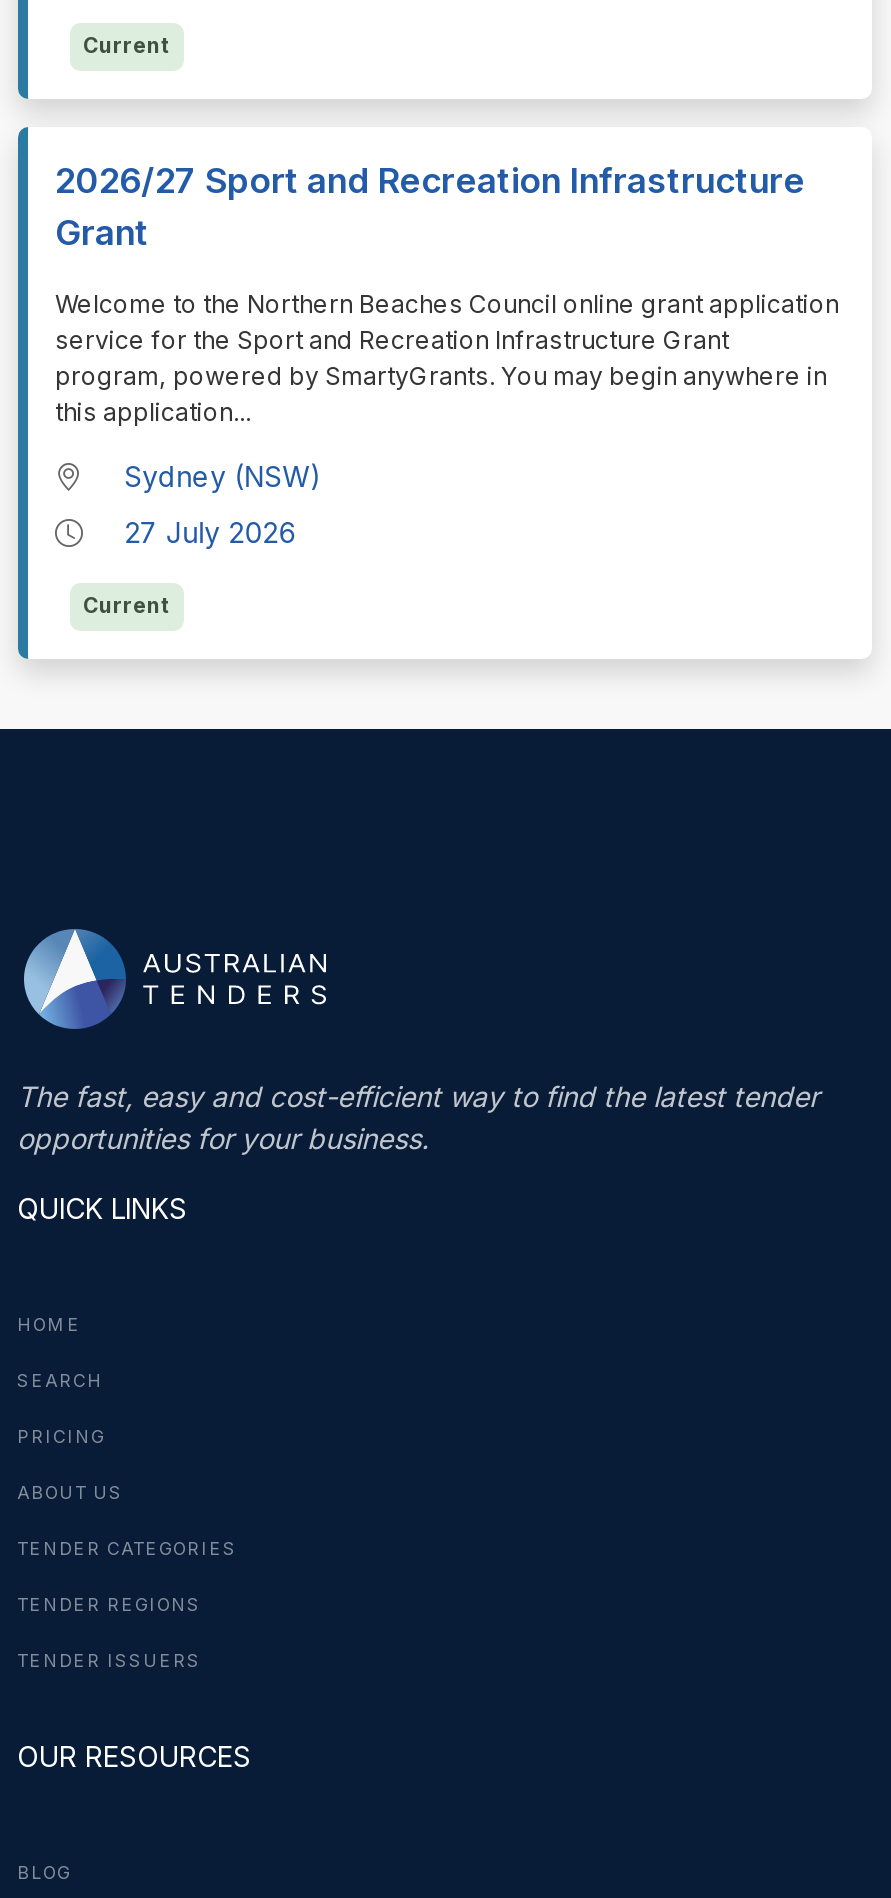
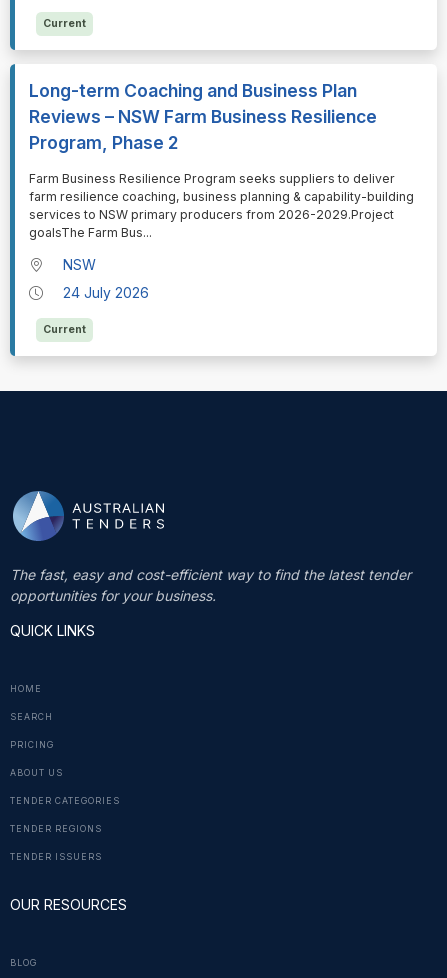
- 2026/27 Sport and Recreation Infrastructure
- Grant
+ Long-term Coaching and Business Plan
+ Reviews – NSW Farm Business Resilience
+ Program, Phase 2

- Welcome to the Northern Beaches Council online grant application
- service for the Sport and Recreation Infrastructure Grant
- program, powered by SmartyGrants. You may begin anywhere in
- this application...
+ Farm Business Resilience Program seeks suppliers to deliver
+ farm resilience coaching, business planning & capability-building
+ services to NSW primary producers from 2026-2029.Project
+ goalsThe Farm Bus...

- Sydney (NSW)
+ NSW

- 27 July 2026
+ 24 July 2026
